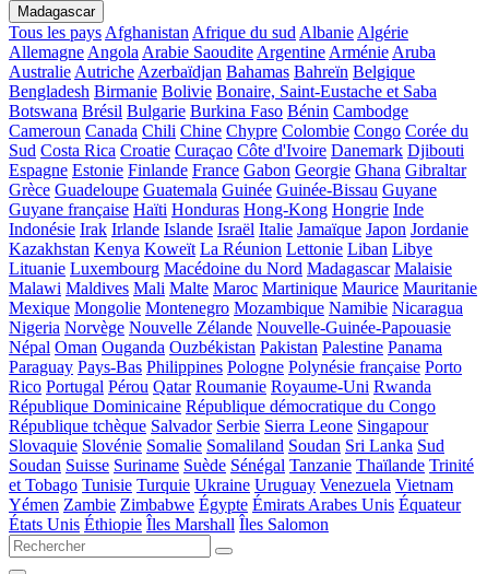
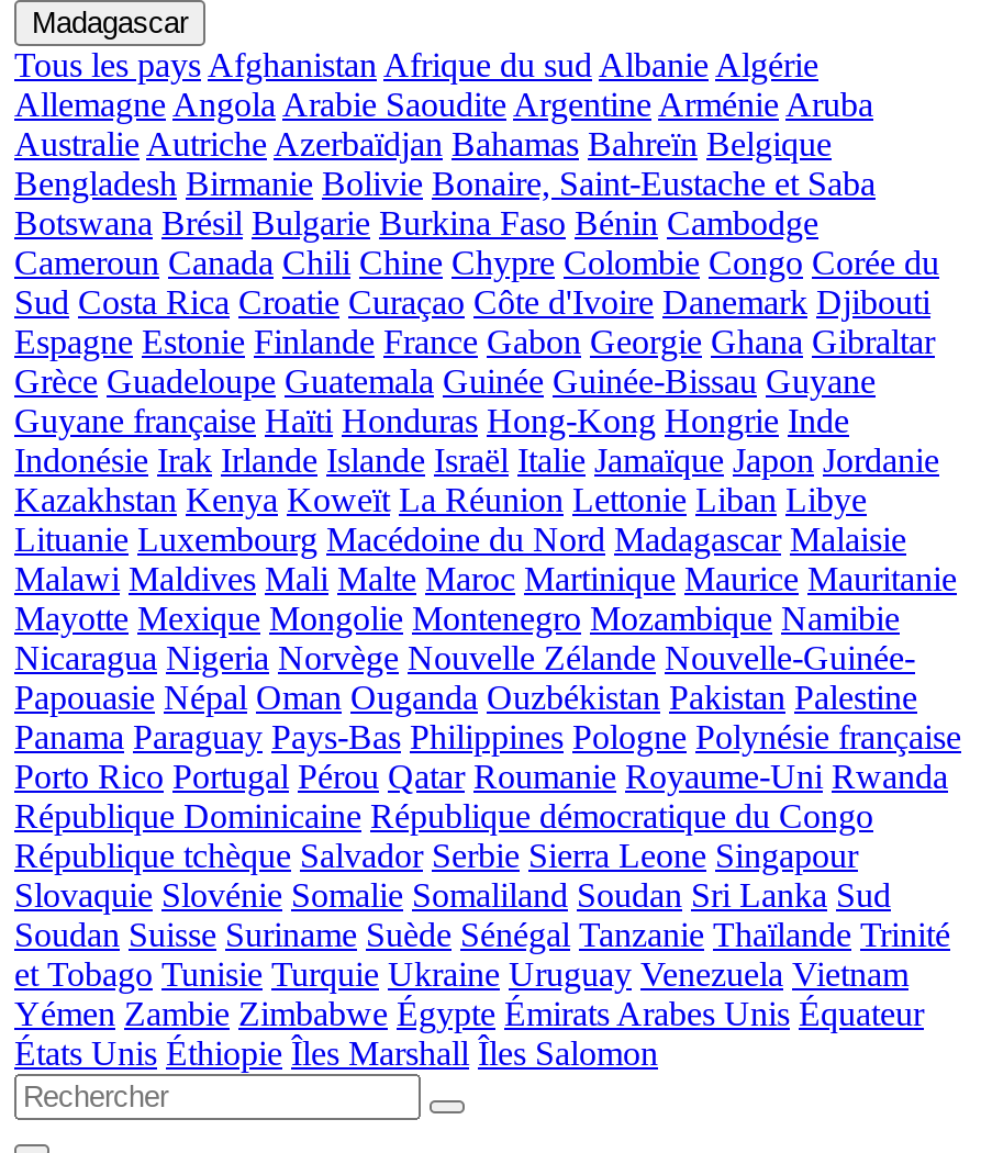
- Mexique Mongolie Montenegro Mozambique Namibie Nicaragua
- Nigeria Norvège Nouvelle Zélande Nouvelle-Guinée-Papouasie
- Népal Oman Ouganda Ouzbékistan Pakistan Palestine Panama
- Paraguay Pays-Bas Philippines Pologne Polynésie française Porto
- Rico Portugal Pérou Qatar Roumanie Royaume-Uni Rwanda
+ Mayotte Mexique Mongolie Montenegro Mozambique Namibie
+ Nicaragua Nigeria Norvège Nouvelle Zélande Nouvelle-Guinée-
+ Papouasie Népal Oman Ouganda Ouzbékistan Pakistan Palestine
+ Panama Paraguay Pays-Bas Philippines Pologne Polynésie française
+ Porto Rico Portugal Pérou Qatar Roumanie Royaume-Uni Rwanda
